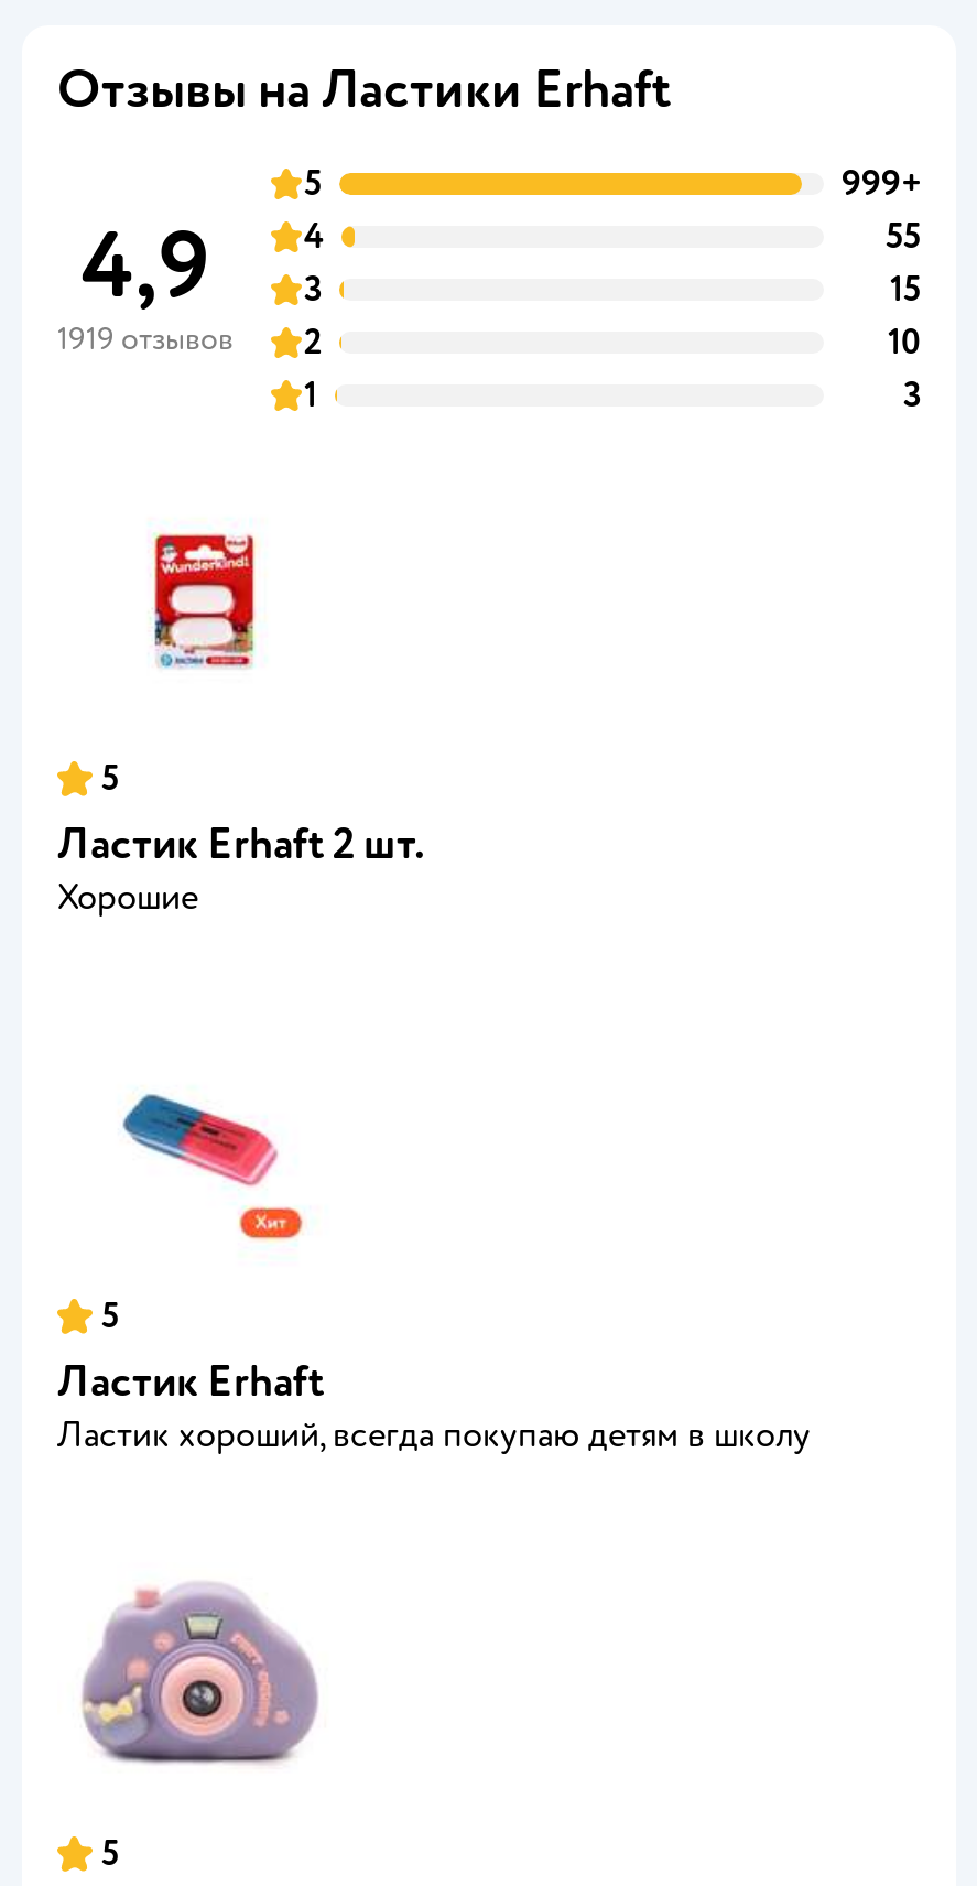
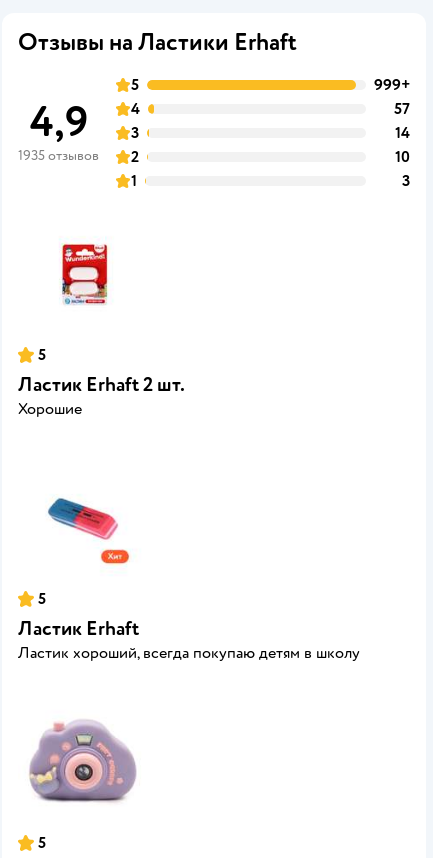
- 55
+ 57

- 15
+ 14

- 1919 отзывов 2
+ 1935 отзывов 2
